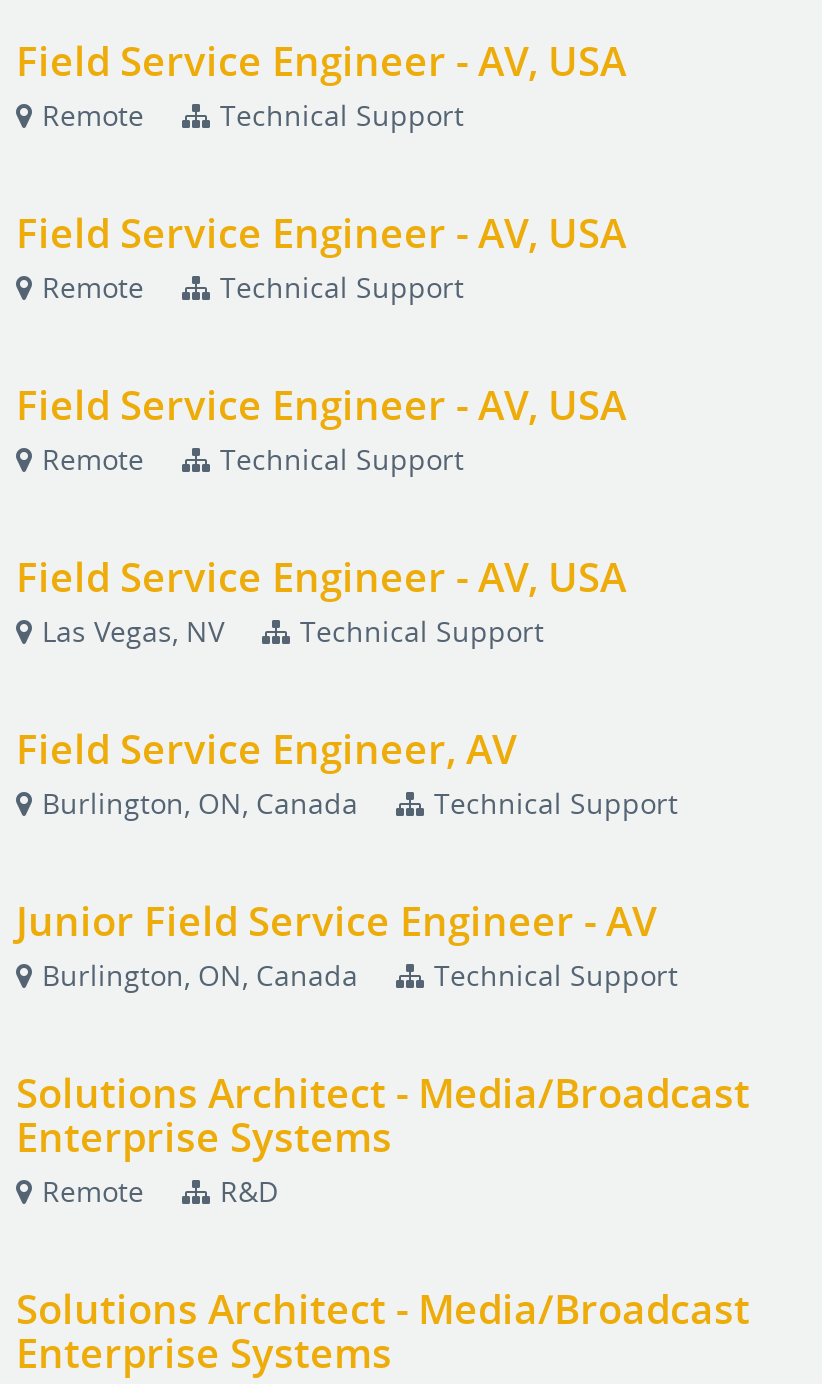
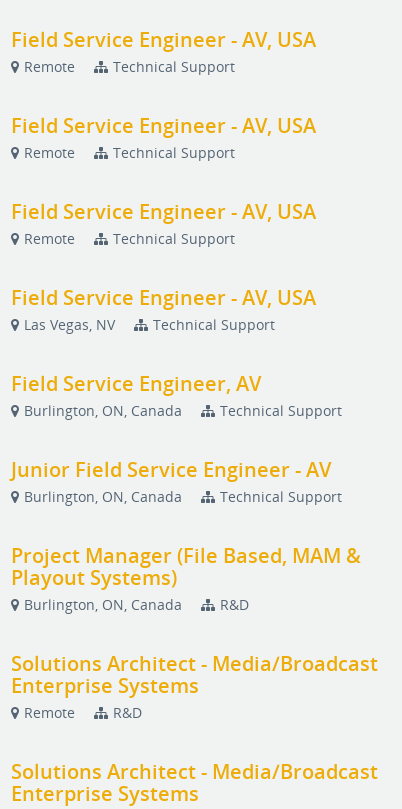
+ Project Manager (File Based, MAM &
+ Playout Systems)
+ Burlington, ON, Canada
+ R&D
